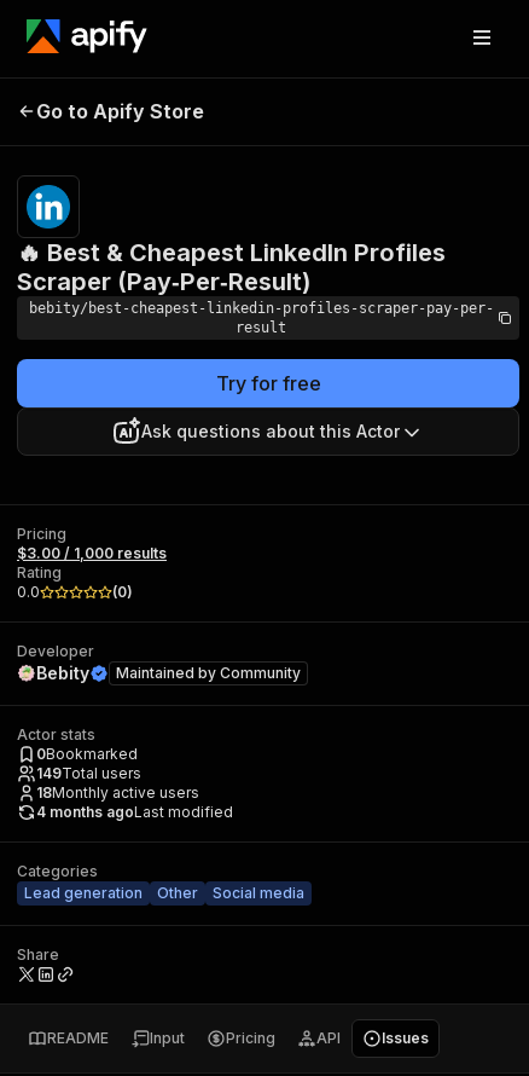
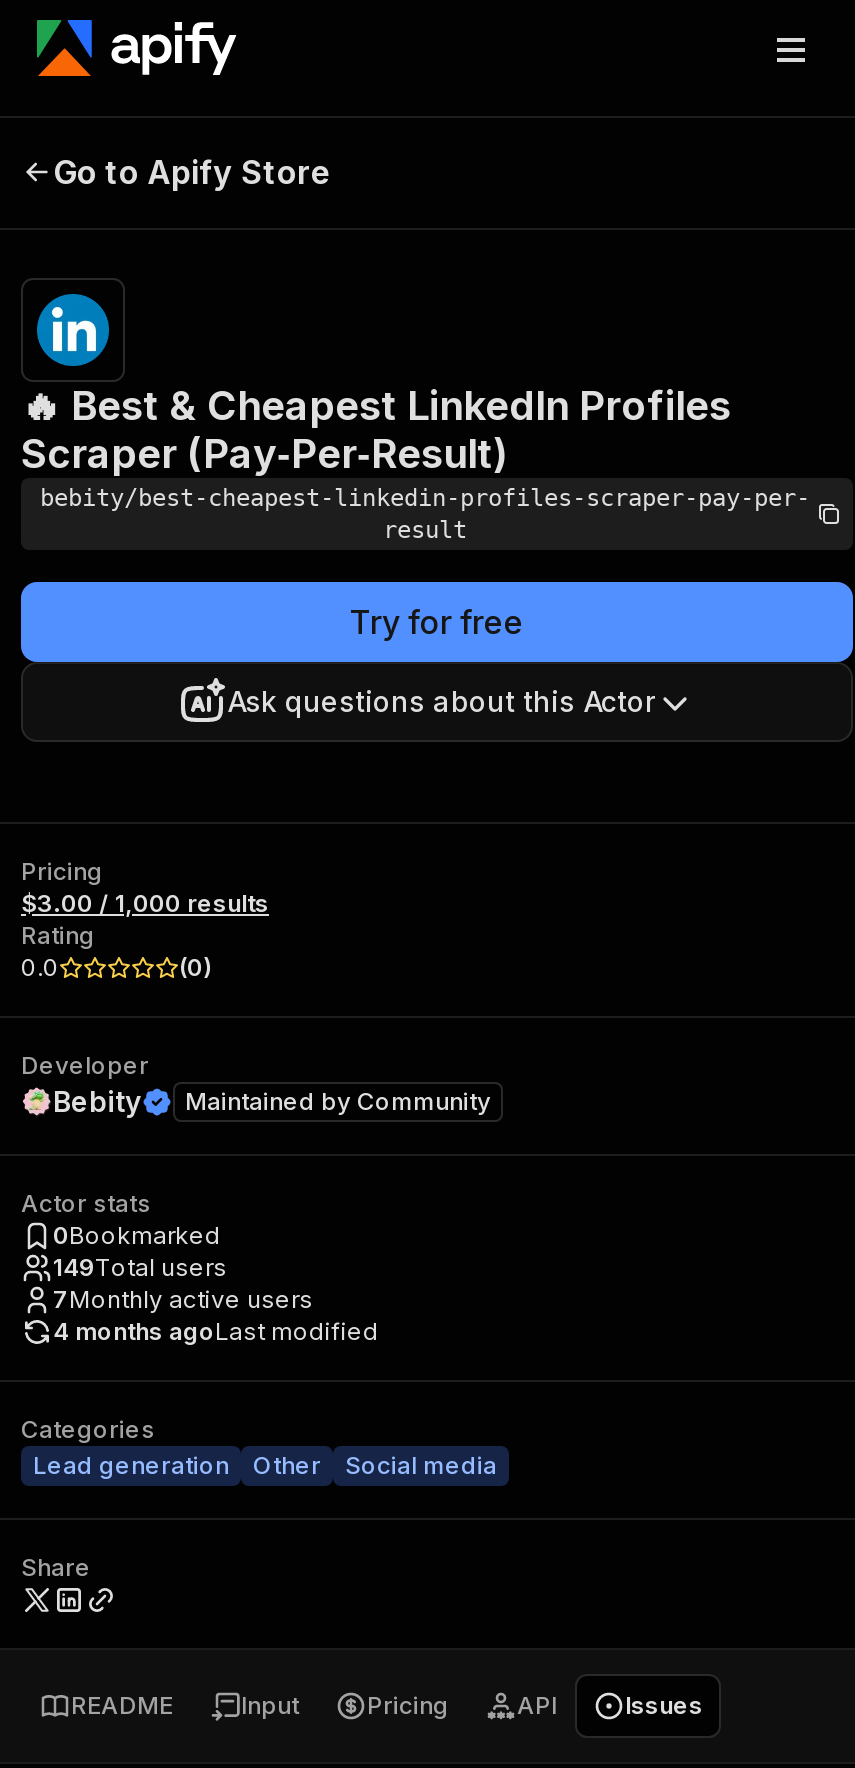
- 18Monthly active users
+ 7Monthly active users
